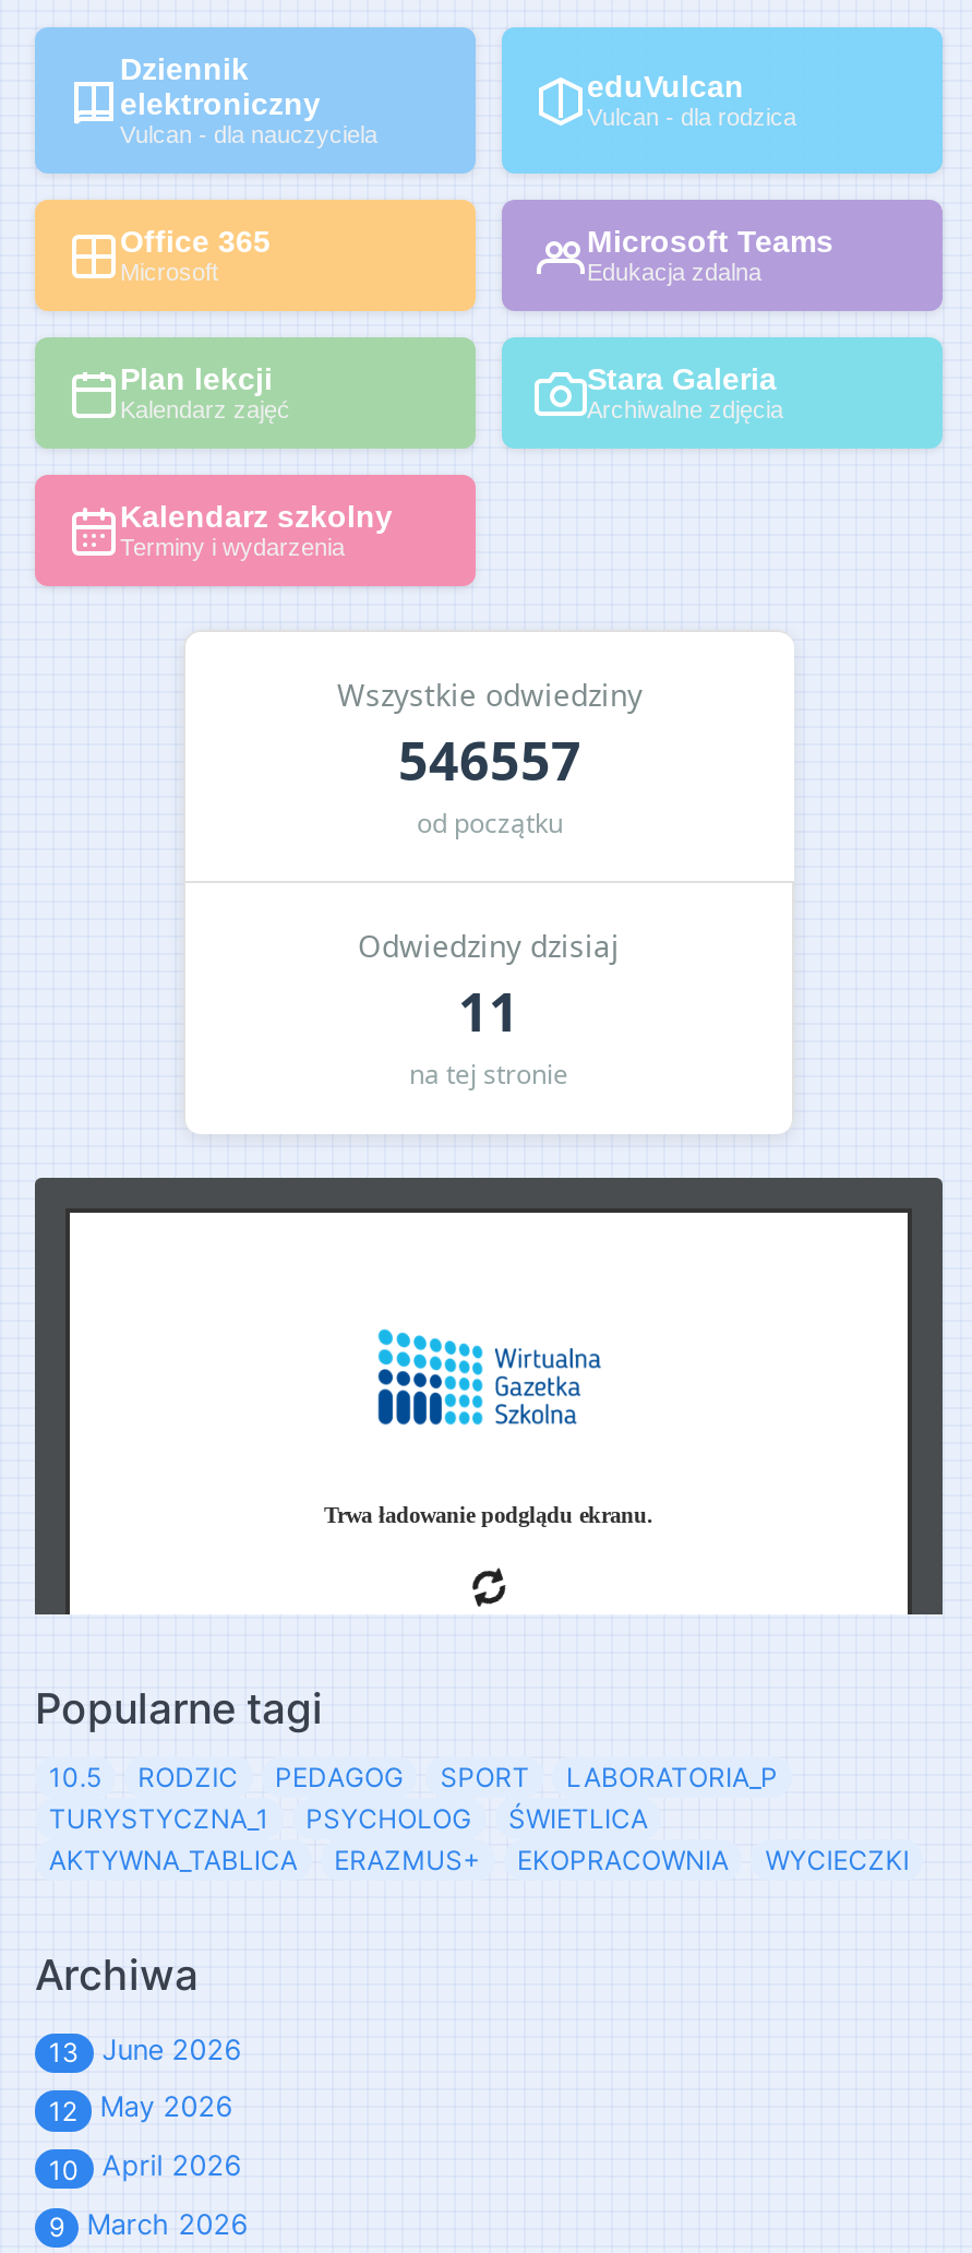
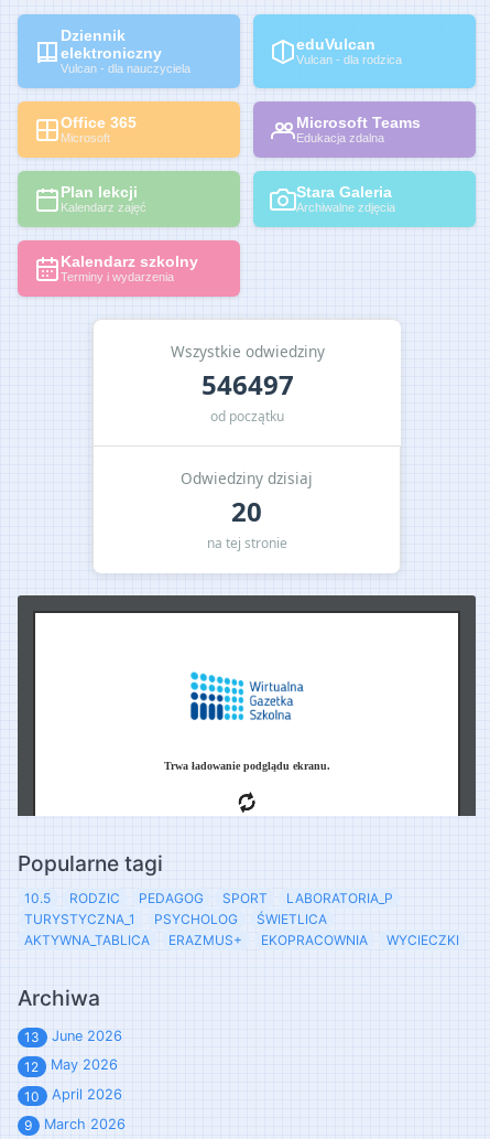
- 546557
+ 546497

- 11
+ 20
